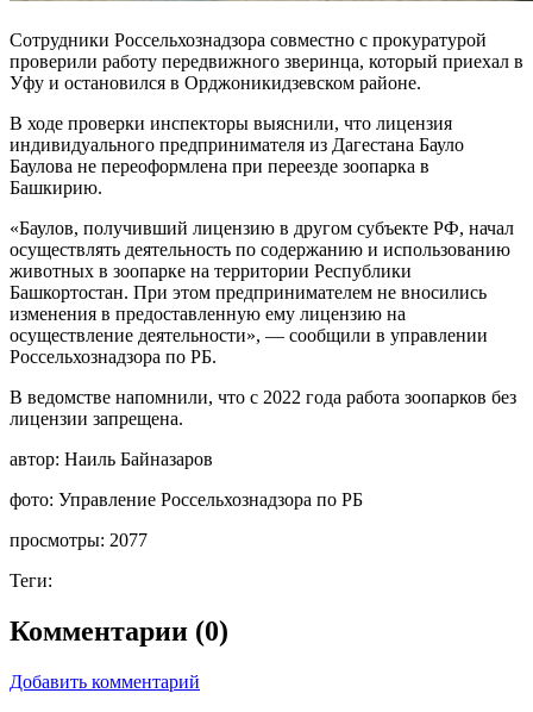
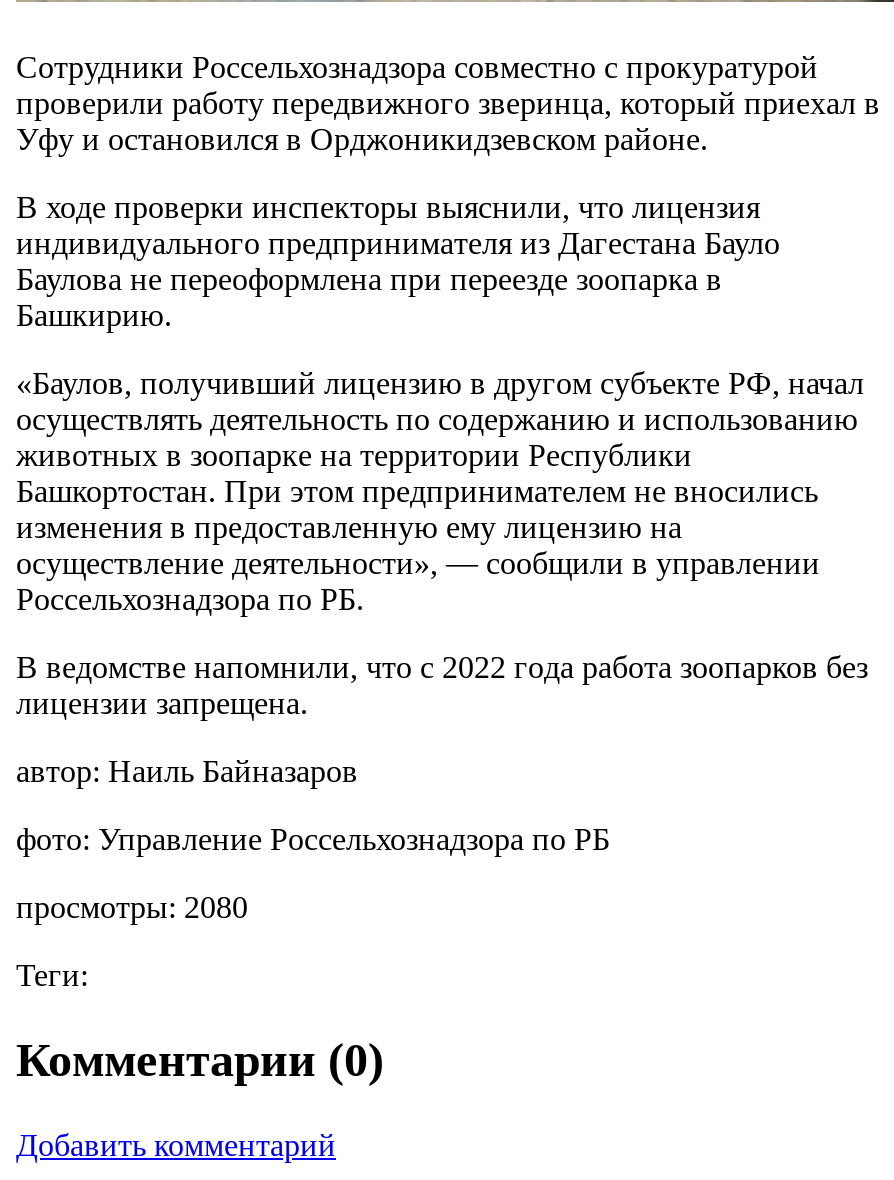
- просмотры: 2077
+ просмотры: 2080
